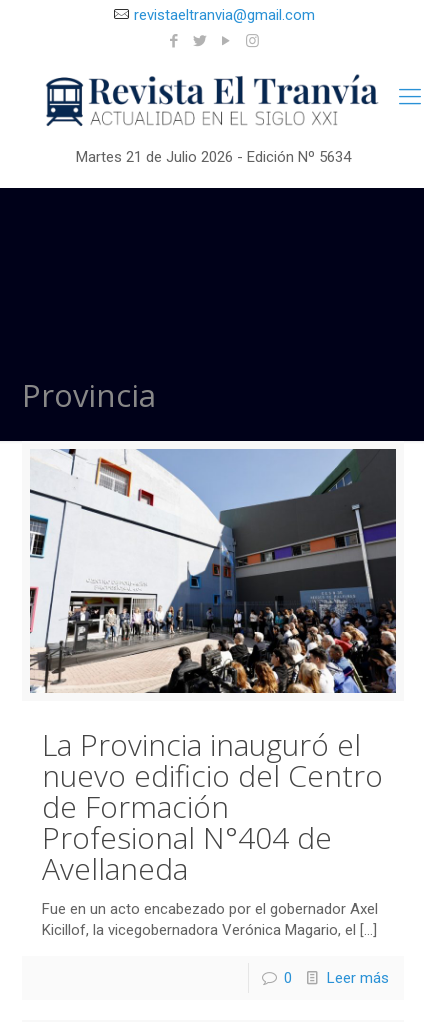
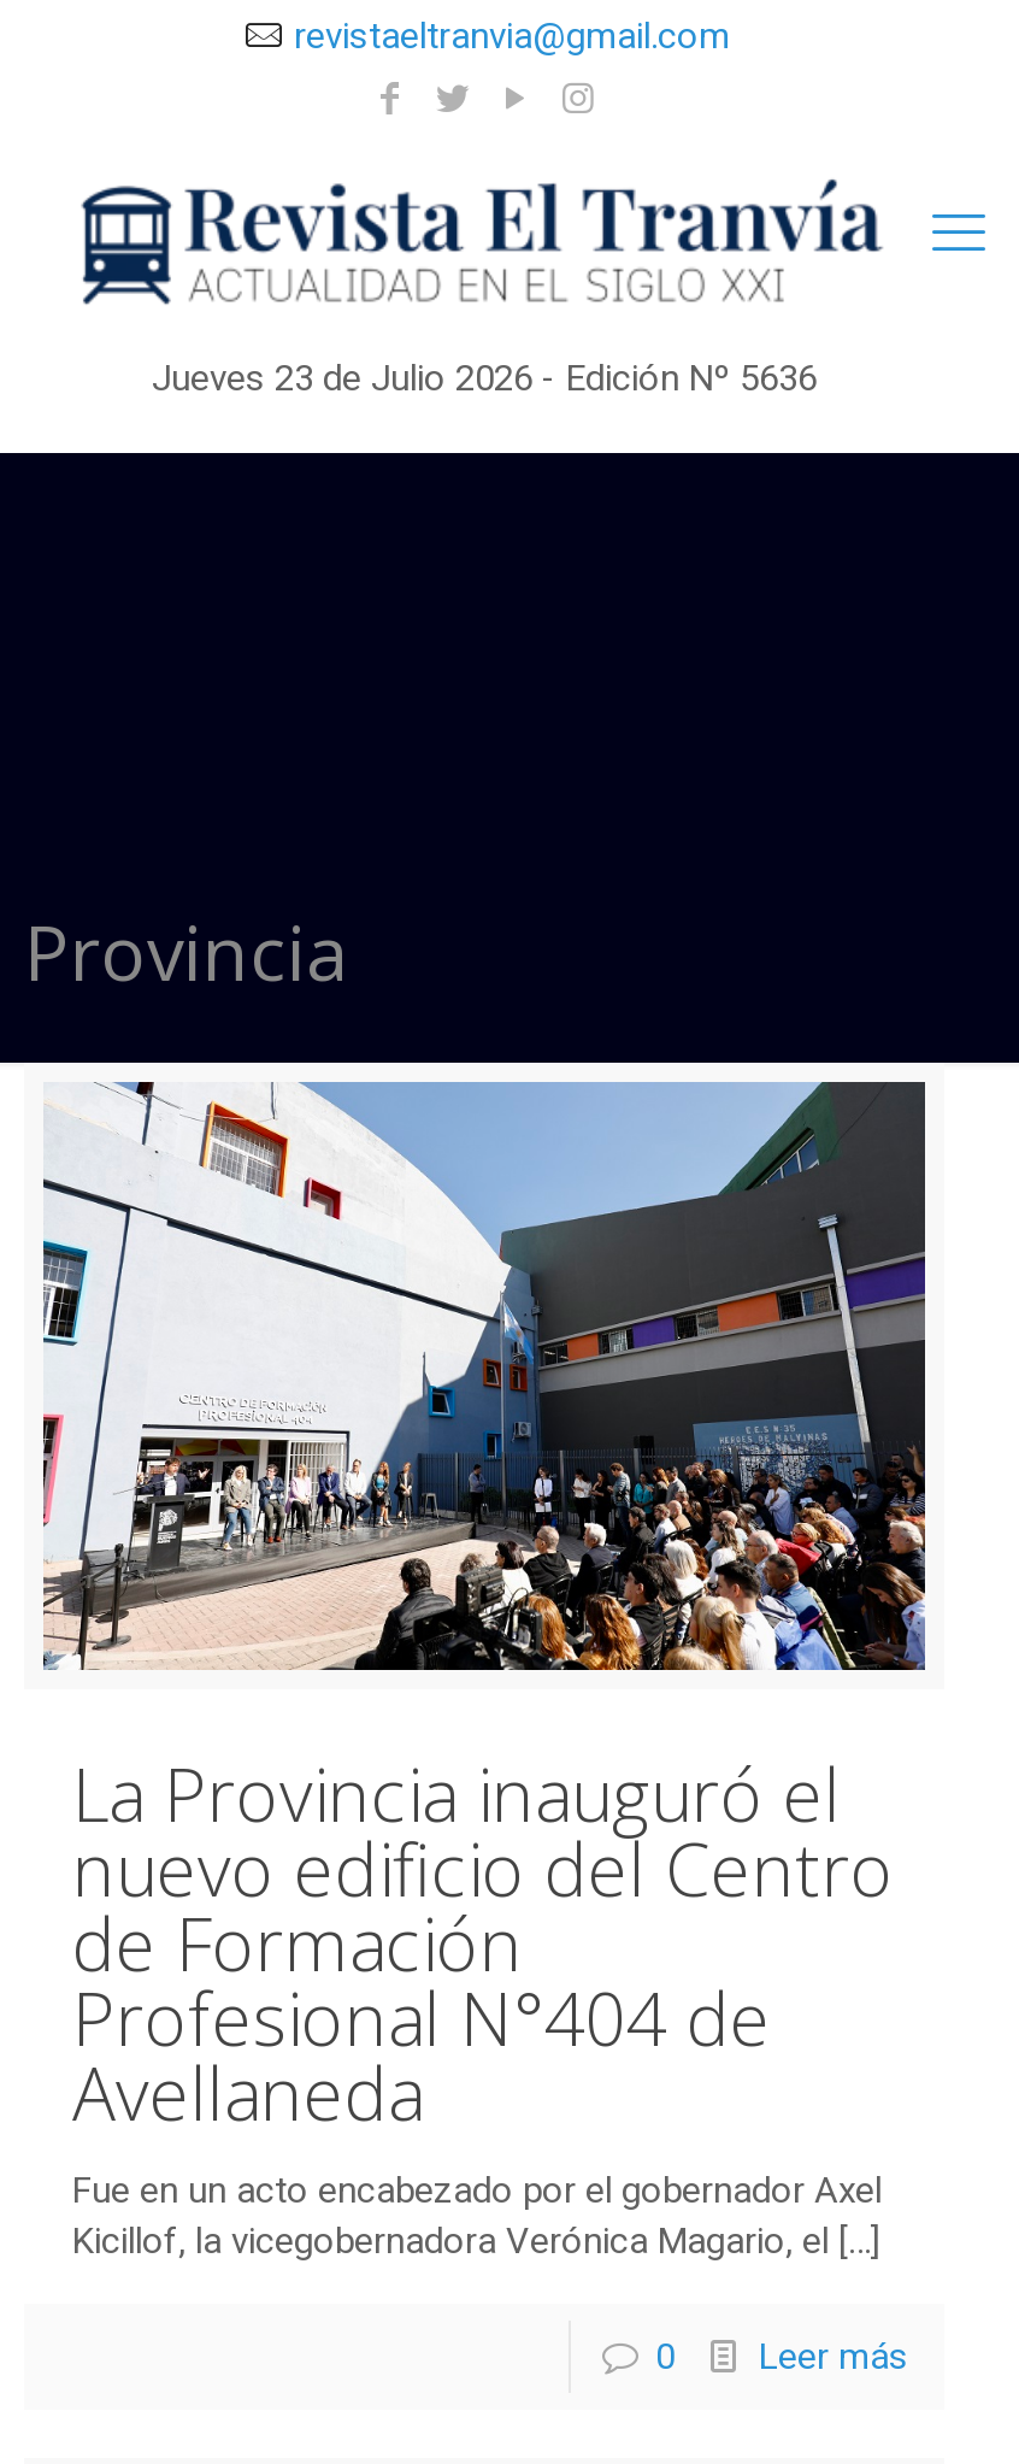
- Martes 21 de Julio 2026 - Edición Nº 5634
+ Jueves 23 de Julio 2026 - Edición Nº 5636
